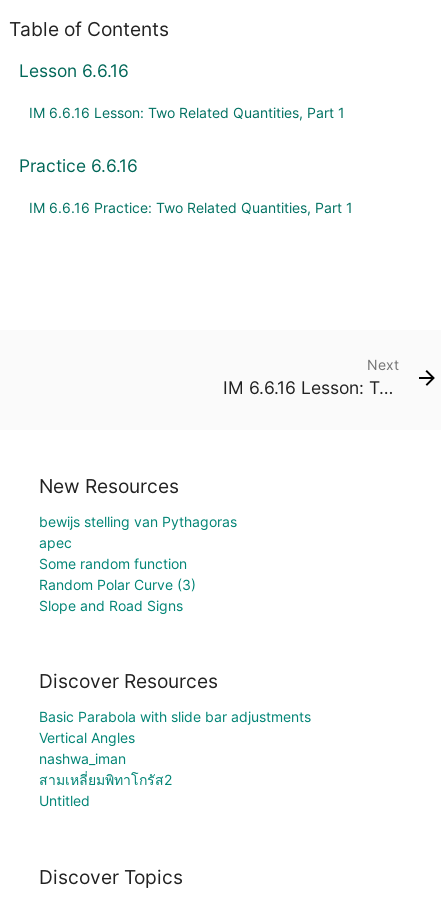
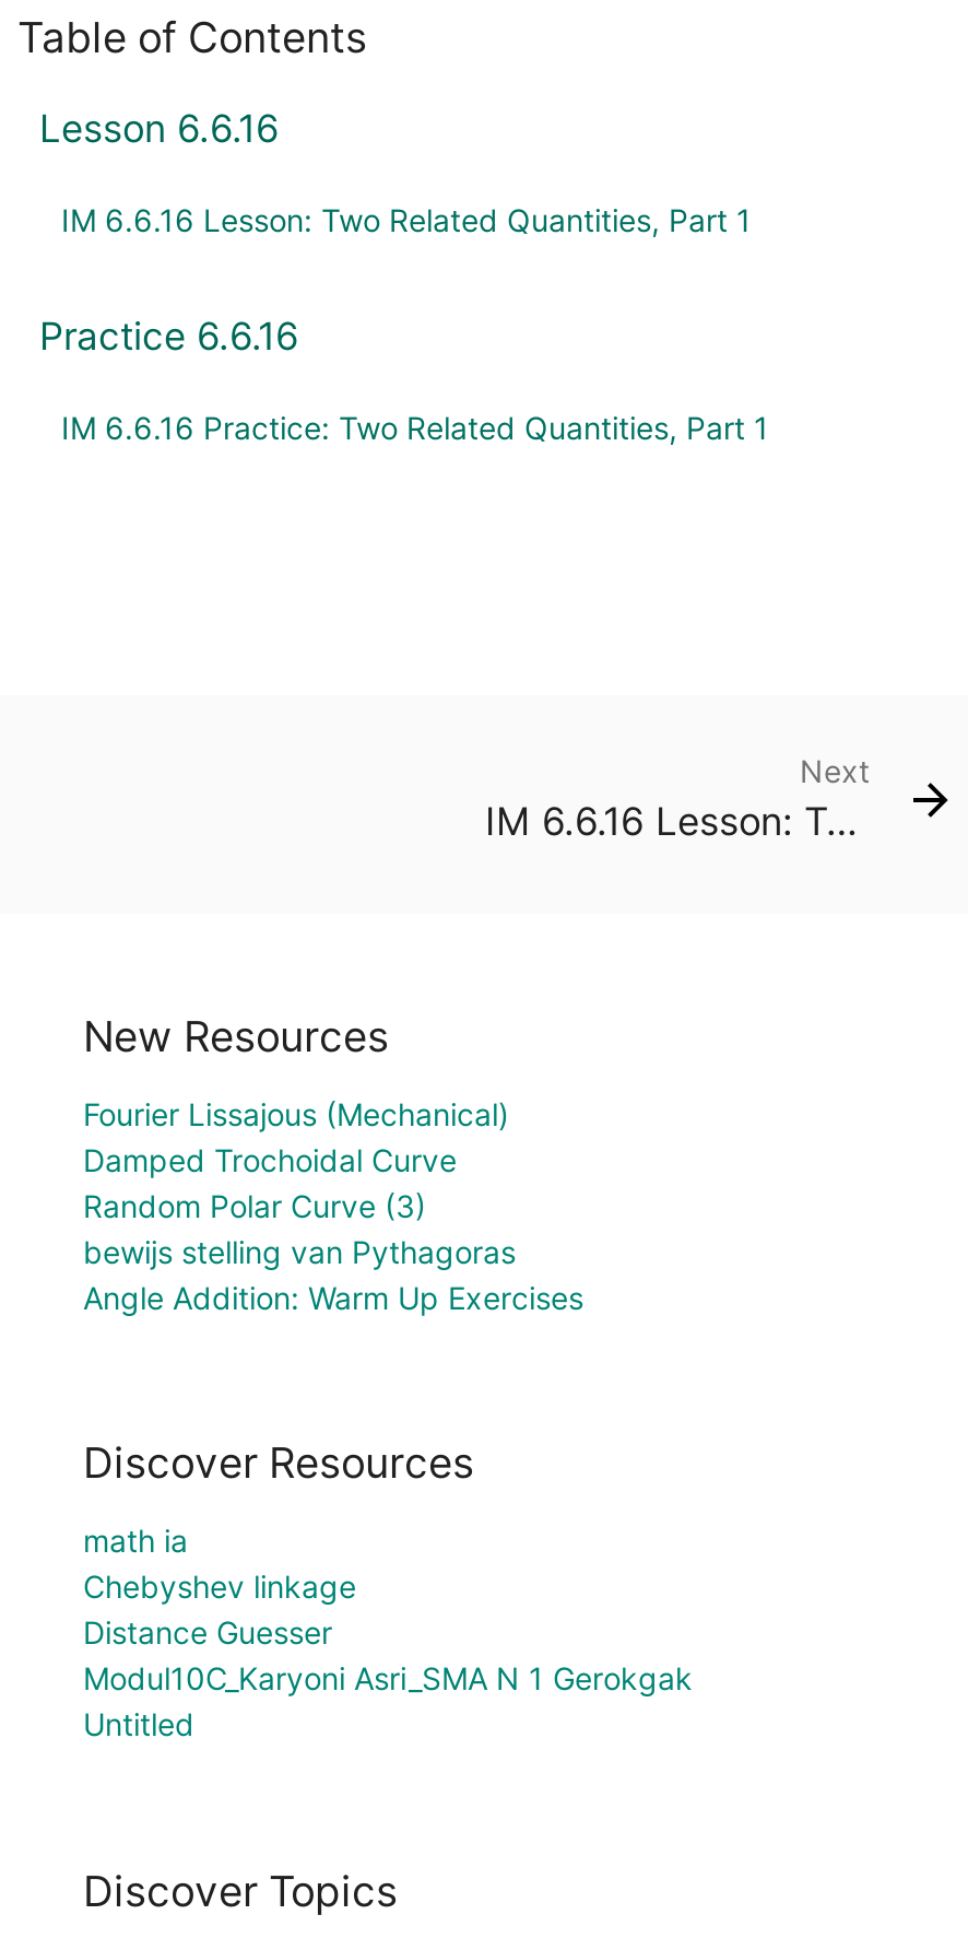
+ Fourier Lissajous (Mechanical)
+ Damped Trochoidal Curve

moved down: bewijs stelling van Pythagoras

- apec
- Some random function
- Slope and Road Signs
+ Angle Addition: Warm Up Exercises

moved up: Random Polar Curve (3)

- Basic Parabola with slide bar adjustments
- Vertical Angles
- nashwa_iman
- สามเหลี่ยมพิทาโกรัส2
+ math ia
+ Chebyshev linkage
+ Distance Guesser
+ Modul10C_Karyoni Asri_SMA N 1 Gerokgak
